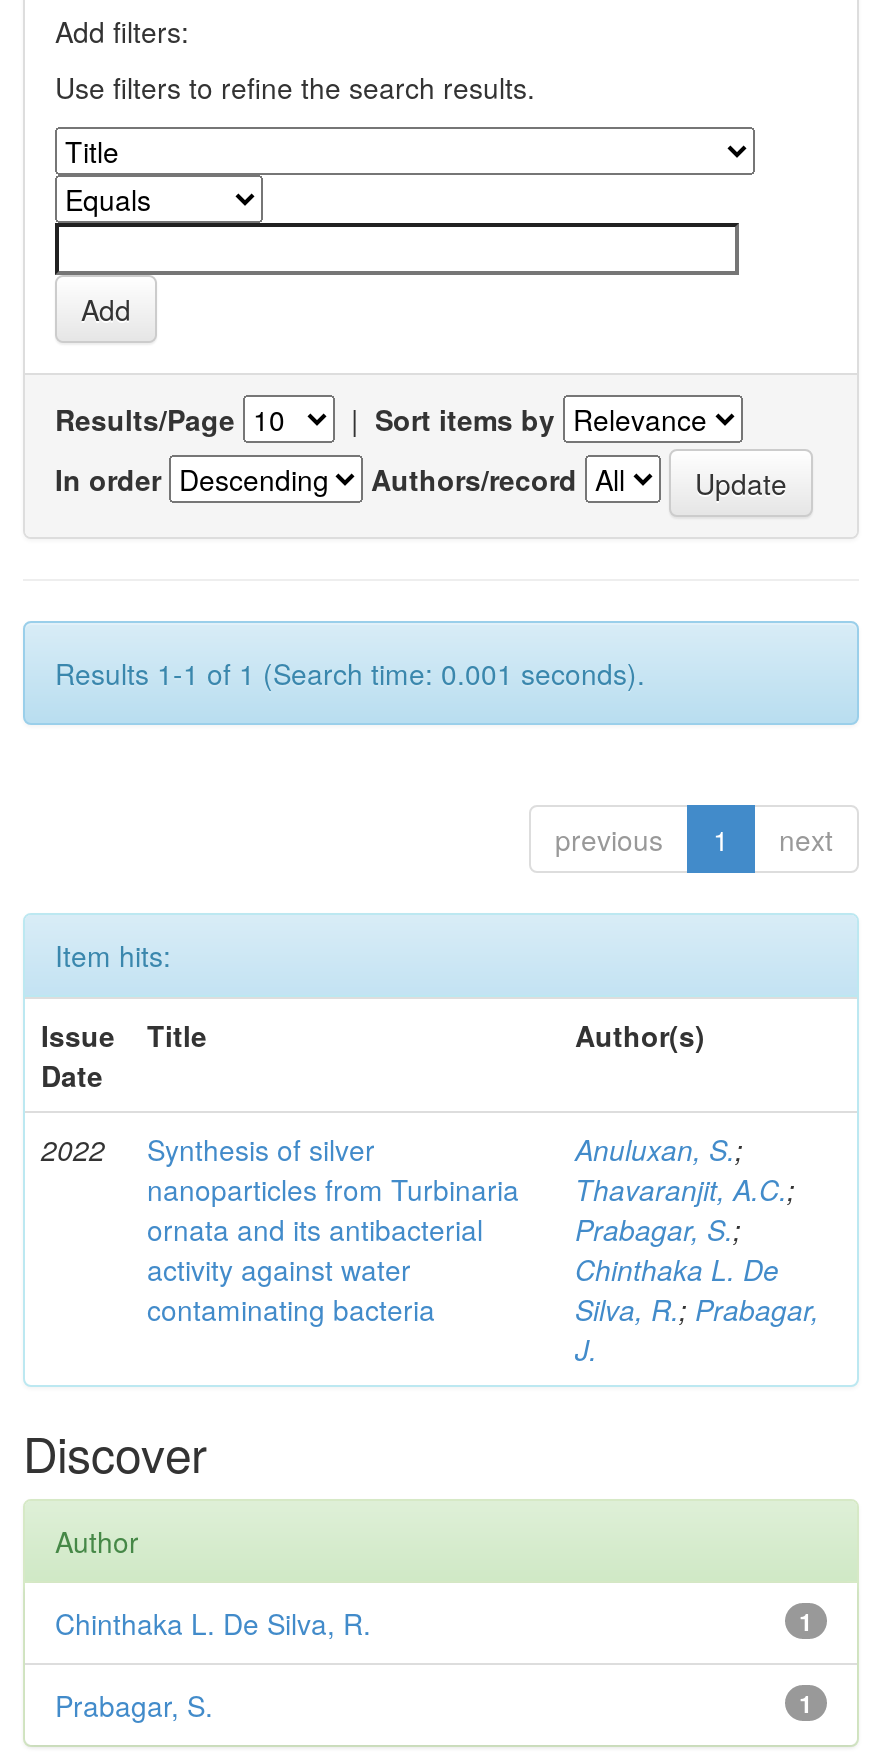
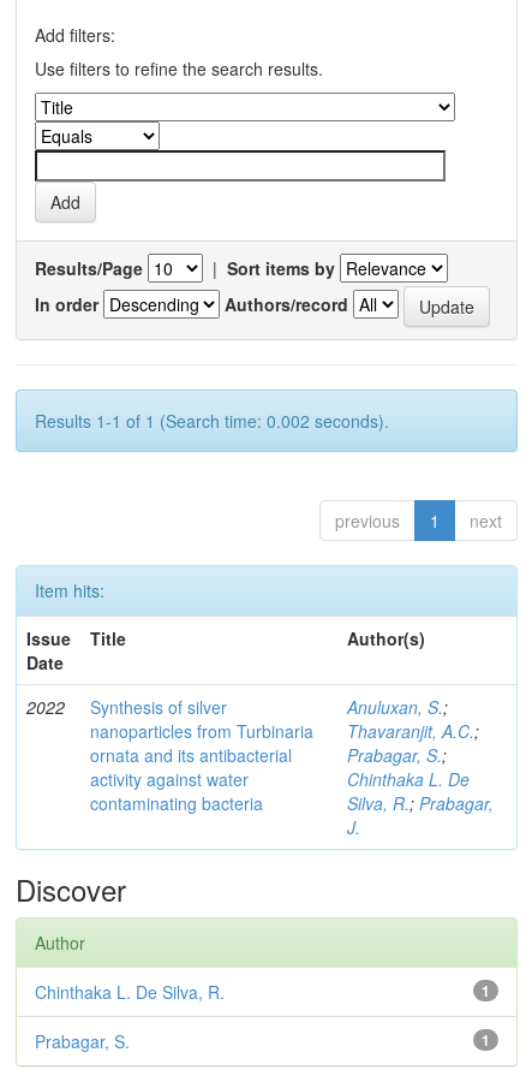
- Results 1-1 of 1 (Search time: 0.001 seconds).
+ Results 1-1 of 1 (Search time: 0.002 seconds).
